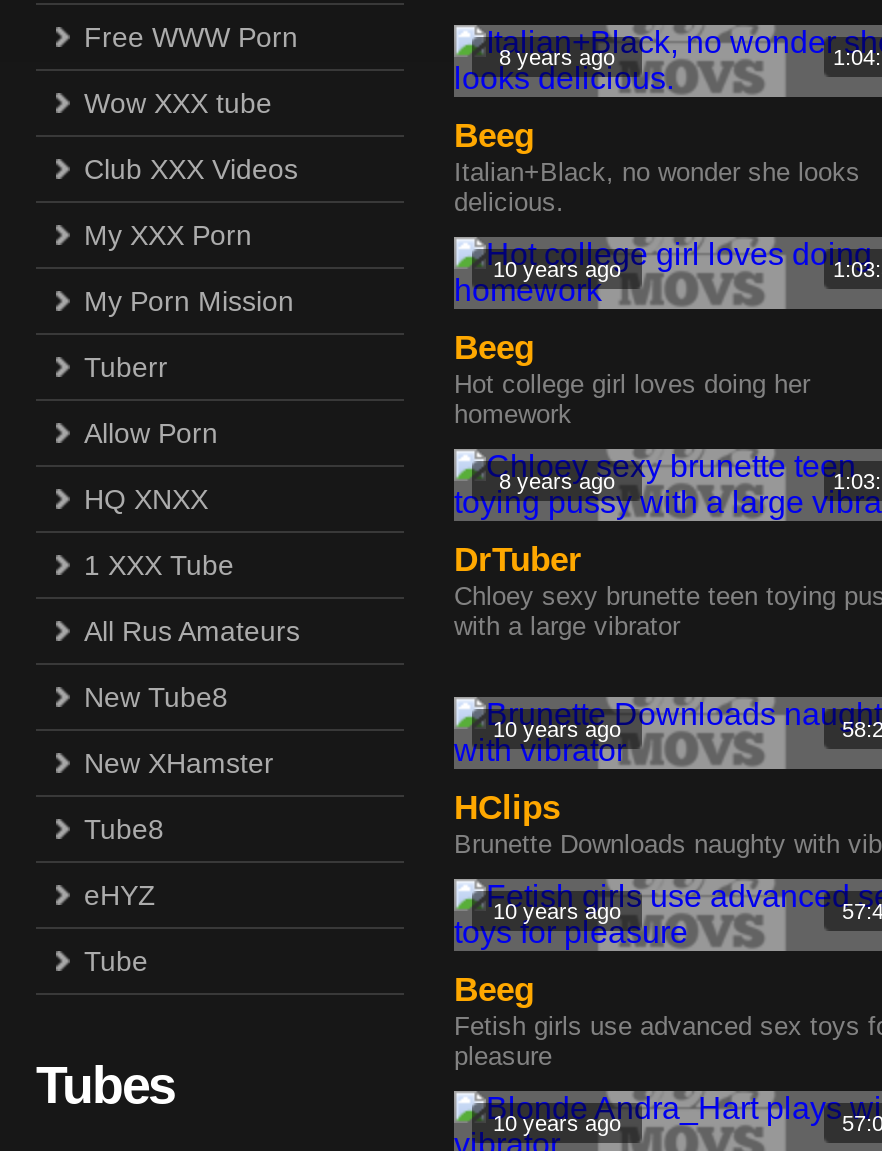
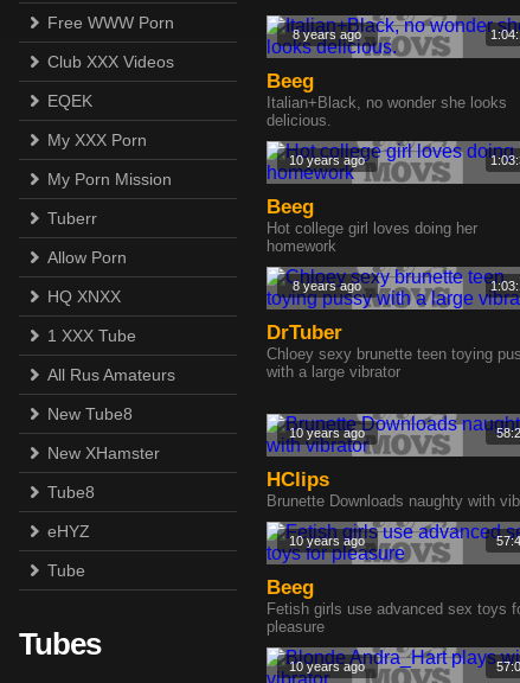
- Wow XXX tube

+ EQEK

moved up: Club XXX Videos
